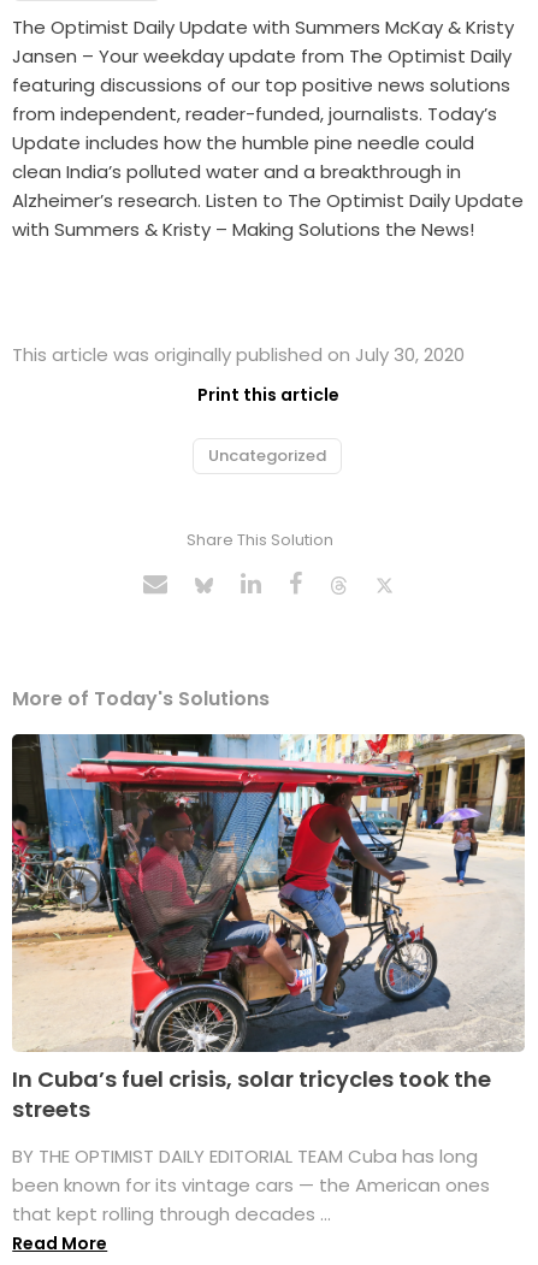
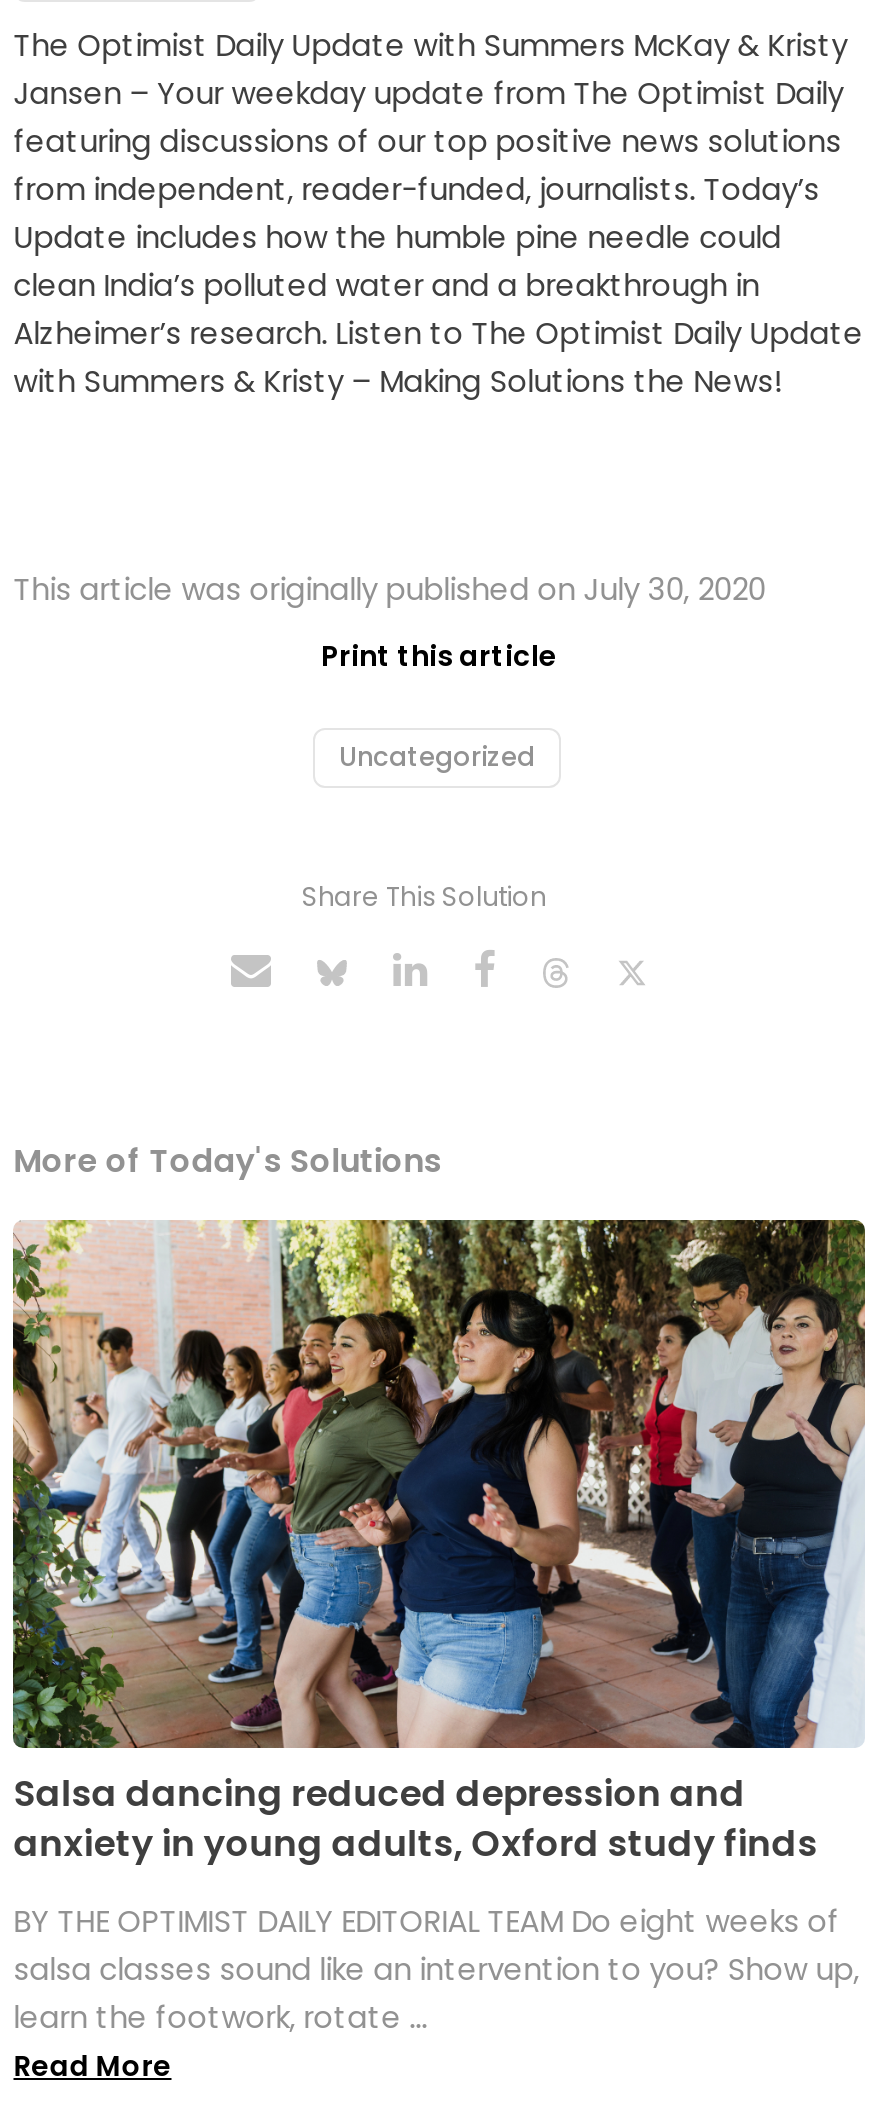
- [image]
- In Cuba’s fuel crisis, solar tricycles took the
- streets
+ [image]
+ Salsa dancing reduced depression and
+ anxiety in young adults, Oxford study finds

- BY THE OPTIMIST DAILY EDITORIAL TEAM Cuba has long
- been known for its vintage cars — the American ones
- that kept rolling through decades ...
+ BY THE OPTIMIST DAILY EDITORIAL TEAM Do eight weeks of
+ salsa classes sound like an intervention to you? Show up,
+ learn the footwork, rotate ...
